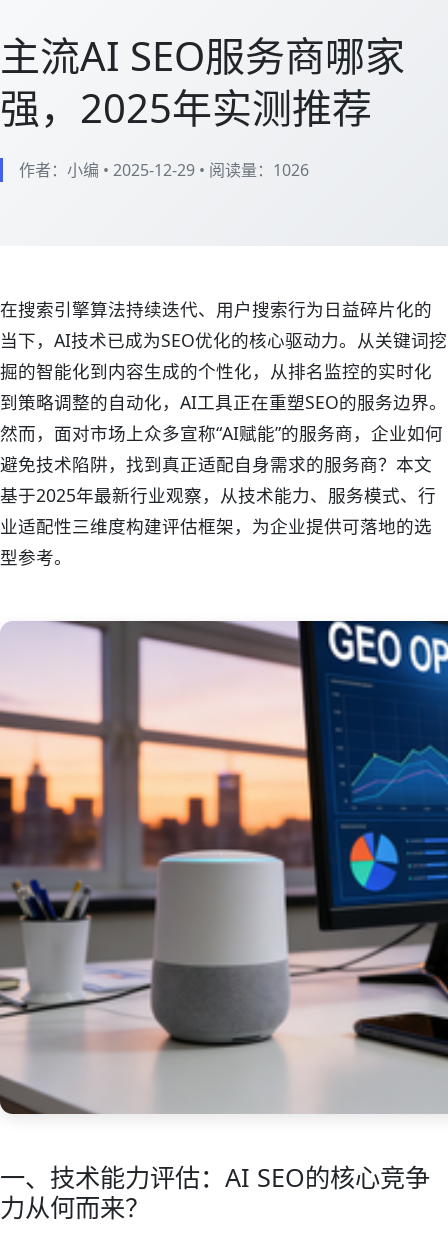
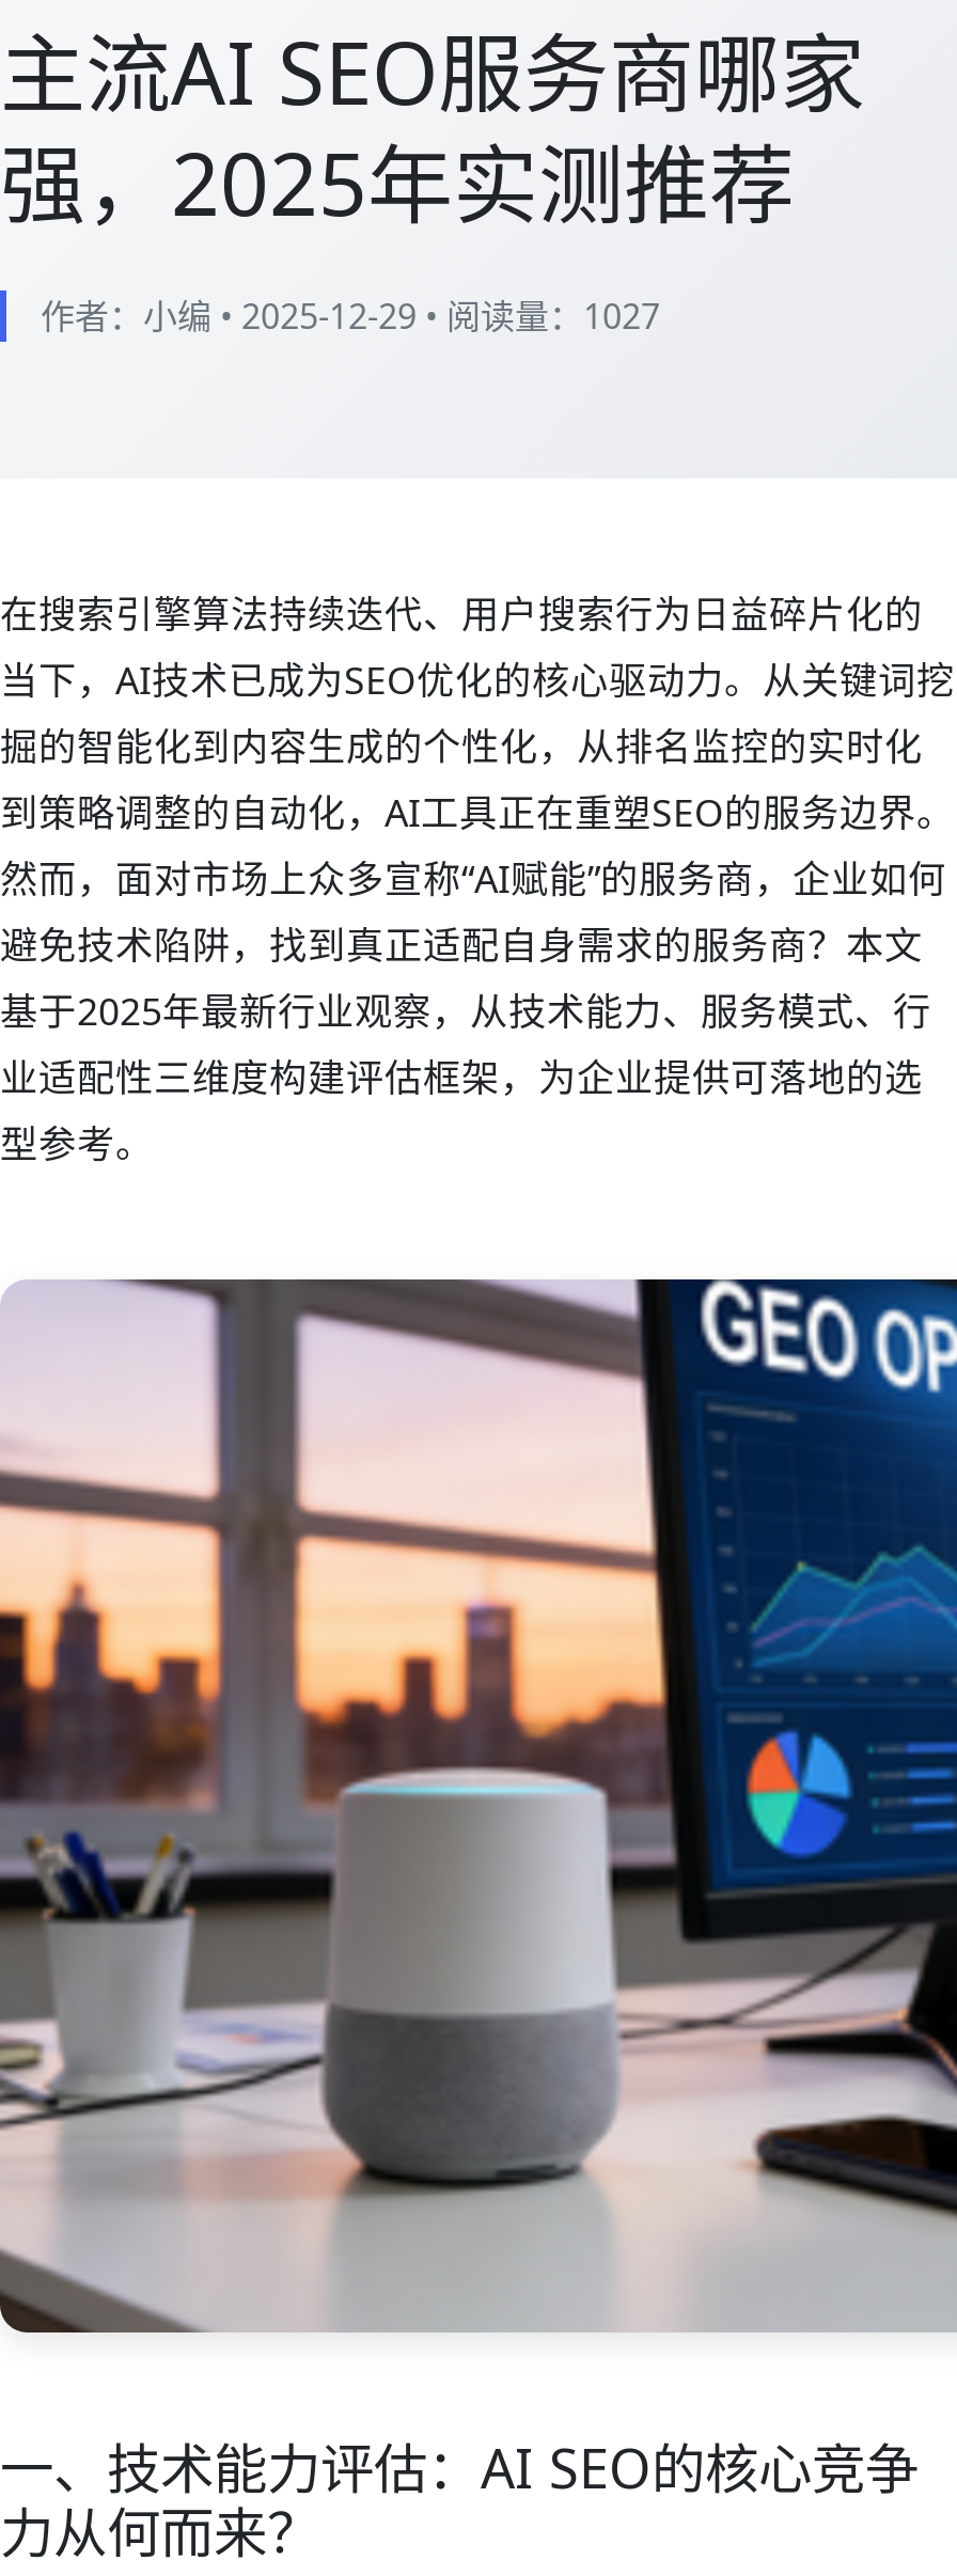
- 作者：小编• 2025-12-29 •阅读量：1026
+ 作者：小编• 2025-12-29 •阅读量：1027
